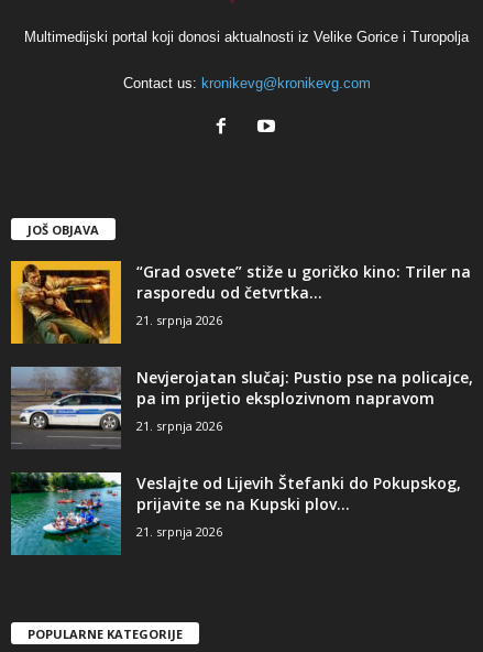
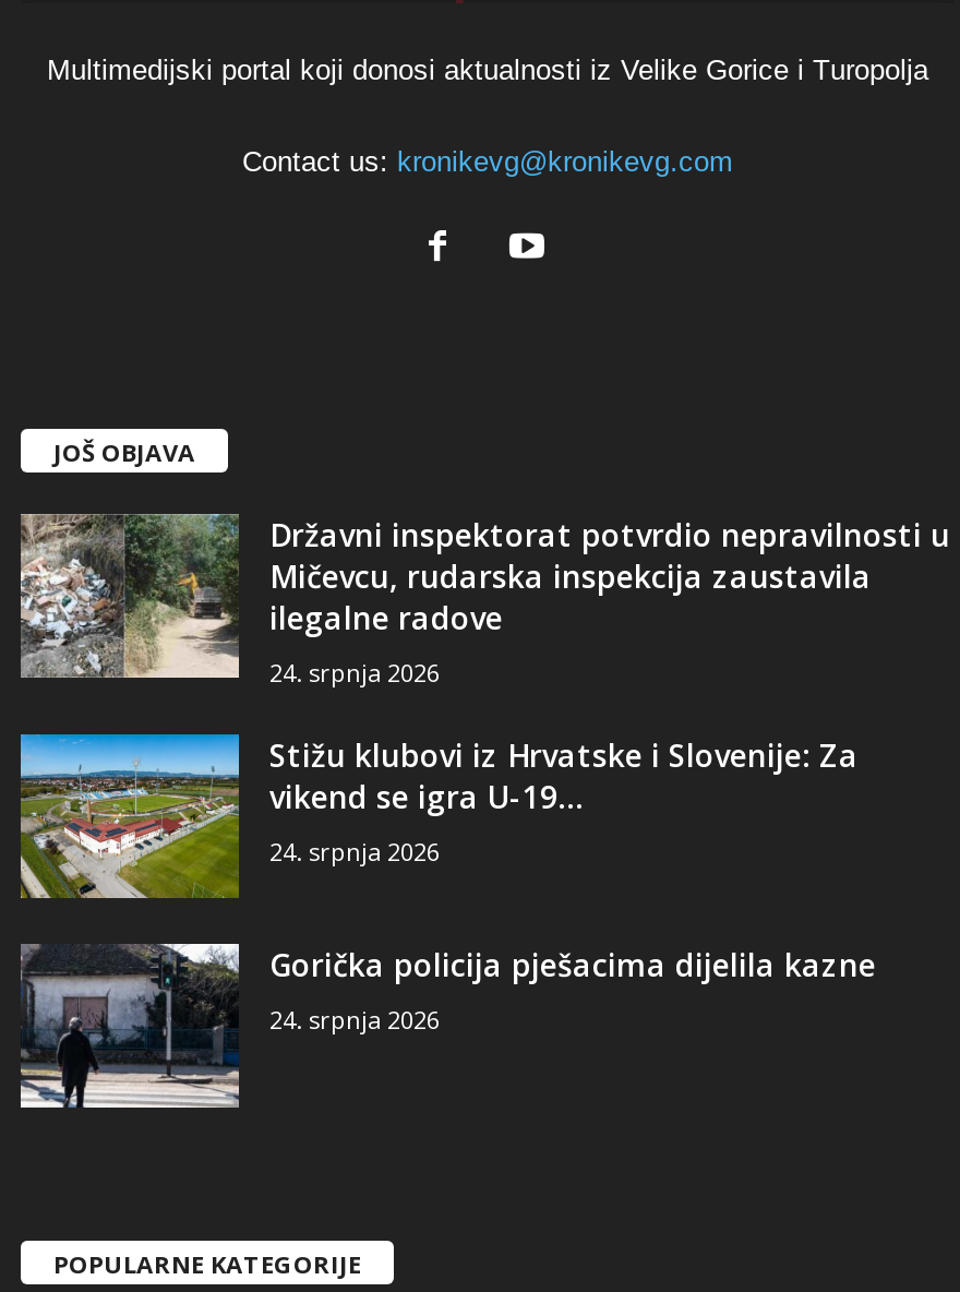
- [image]
- “Grad osvete” stiže u goričko kino: Triler na
- rasporedu od četvrtka...
- 21. srpnja 2026
+ [image]
+ Državni inspektorat potvrdio nepravilnosti u
+ Mičevcu, rudarska inspekcija zaustavila
+ ilegalne radove
+ 24. srpnja 2026

- [image]
- Nevjerojatan slučaj: Pustio pse na policajce,
- pa im prijetio eksplozivnom napravom
- 21. srpnja 2026
+ [image]
+ Stižu klubovi iz Hrvatske i Slovenije: Za
+ vikend se igra U-19...
+ 24. srpnja 2026

- [image]
- Veslajte od Lijevih Štefanki do Pokupskog,
- prijavite se na Kupski plov...
- 21. srpnja 2026
+ [image]
+ Gorička policija pješacima dijelila kazne
+ 24. srpnja 2026
